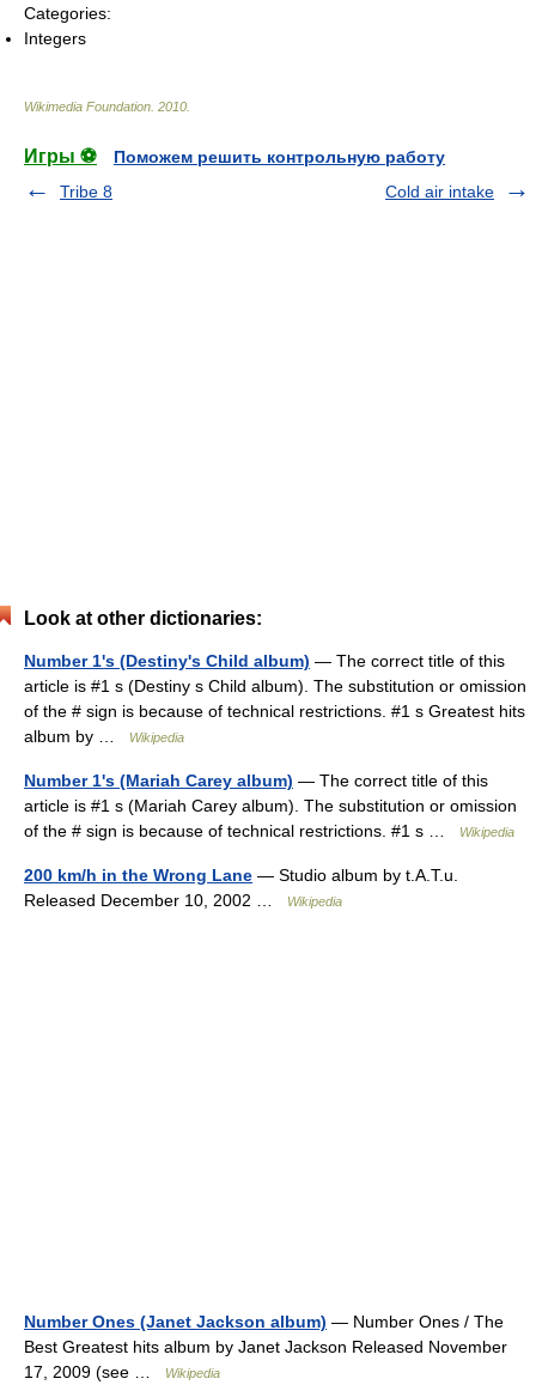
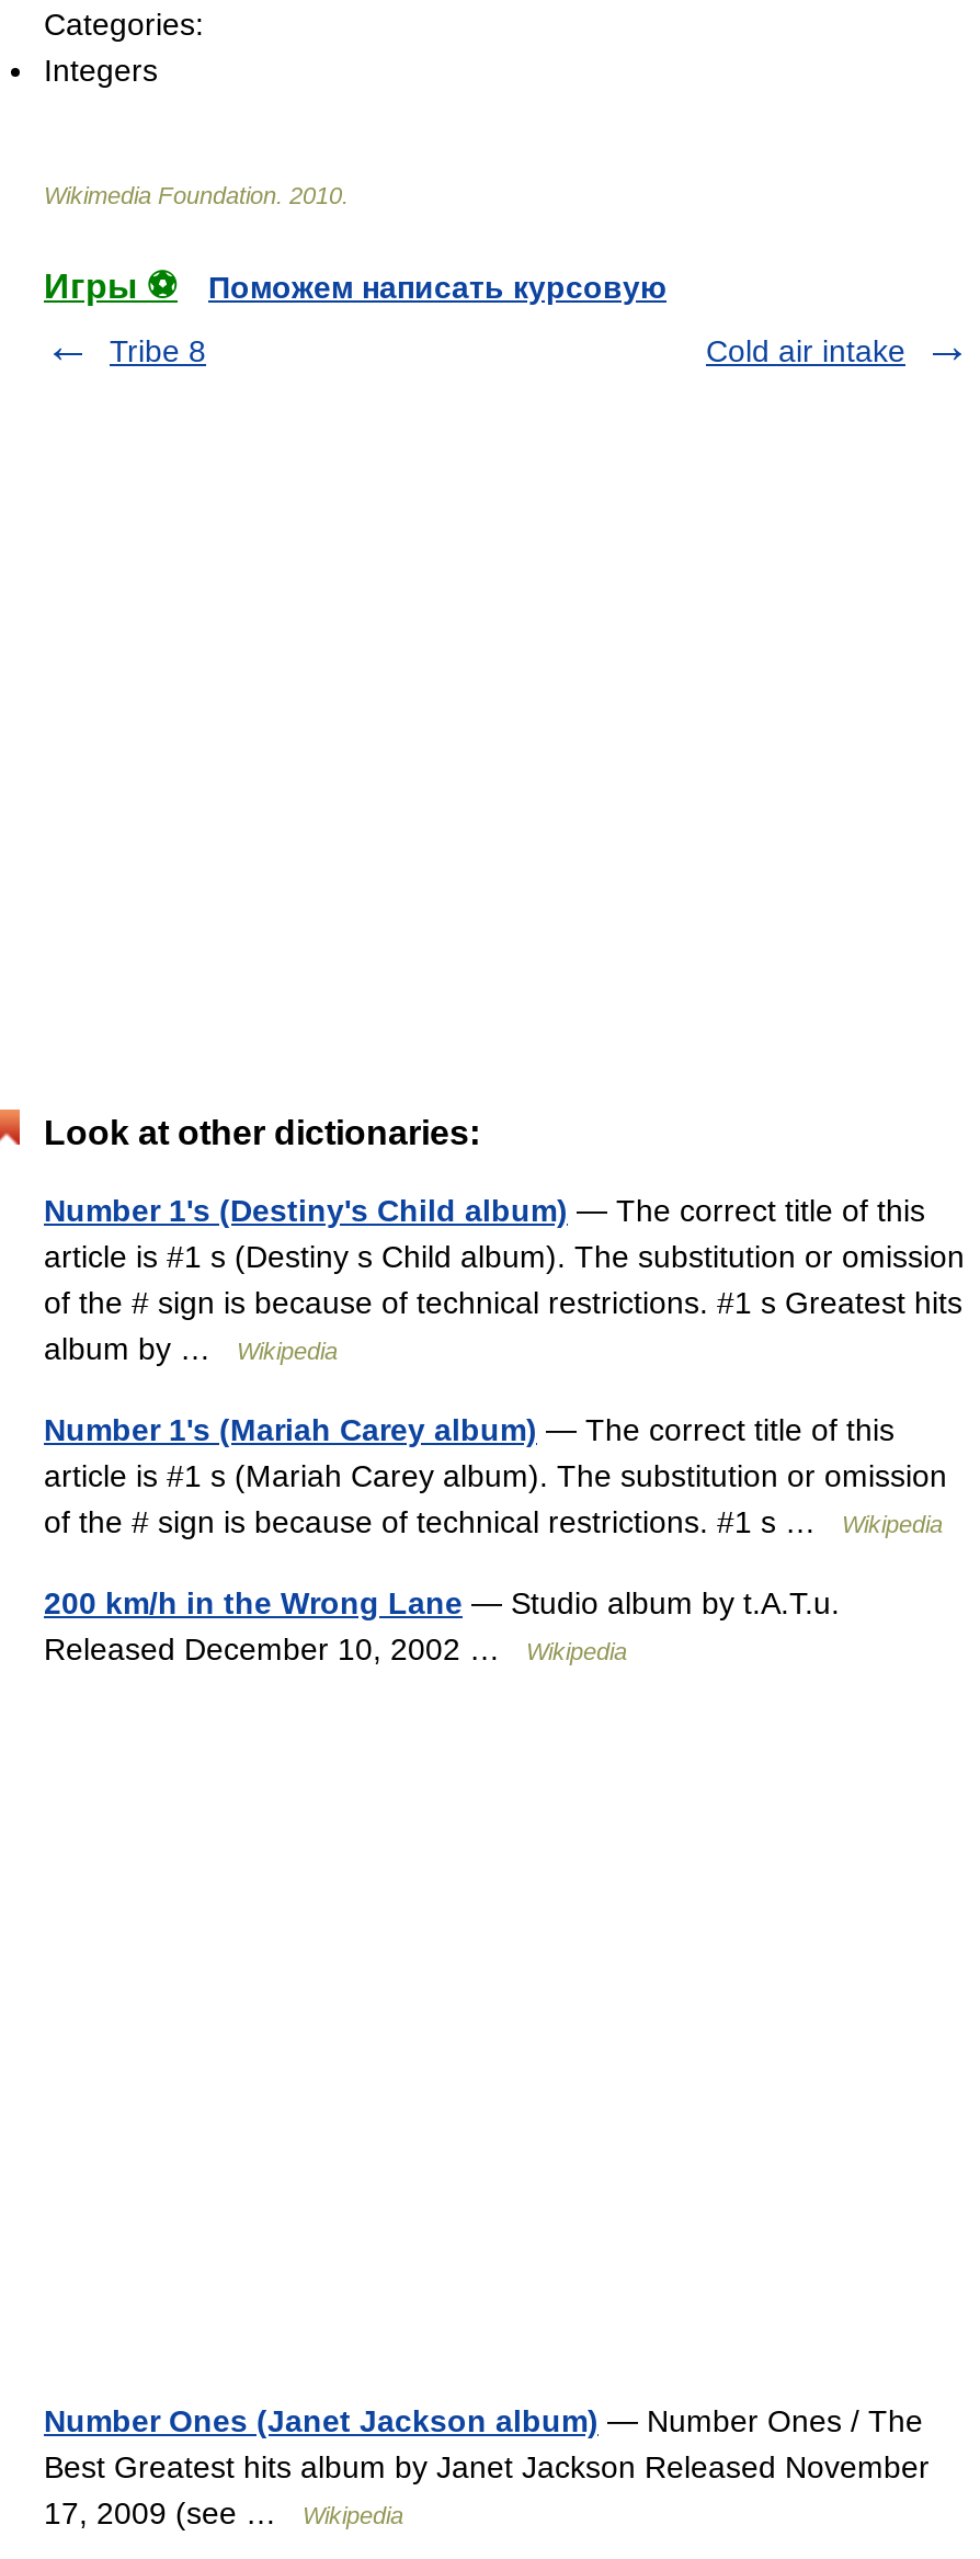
- Поможем решить контрольную работу
+ Поможем написать курсовую
